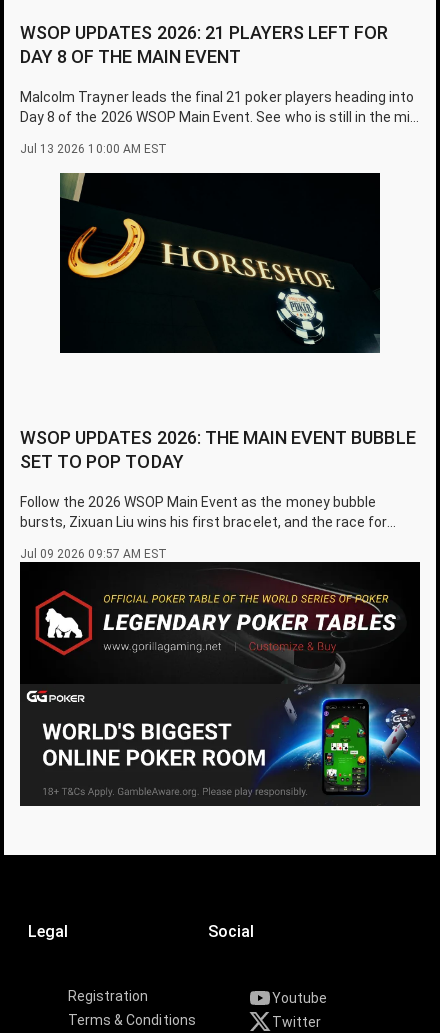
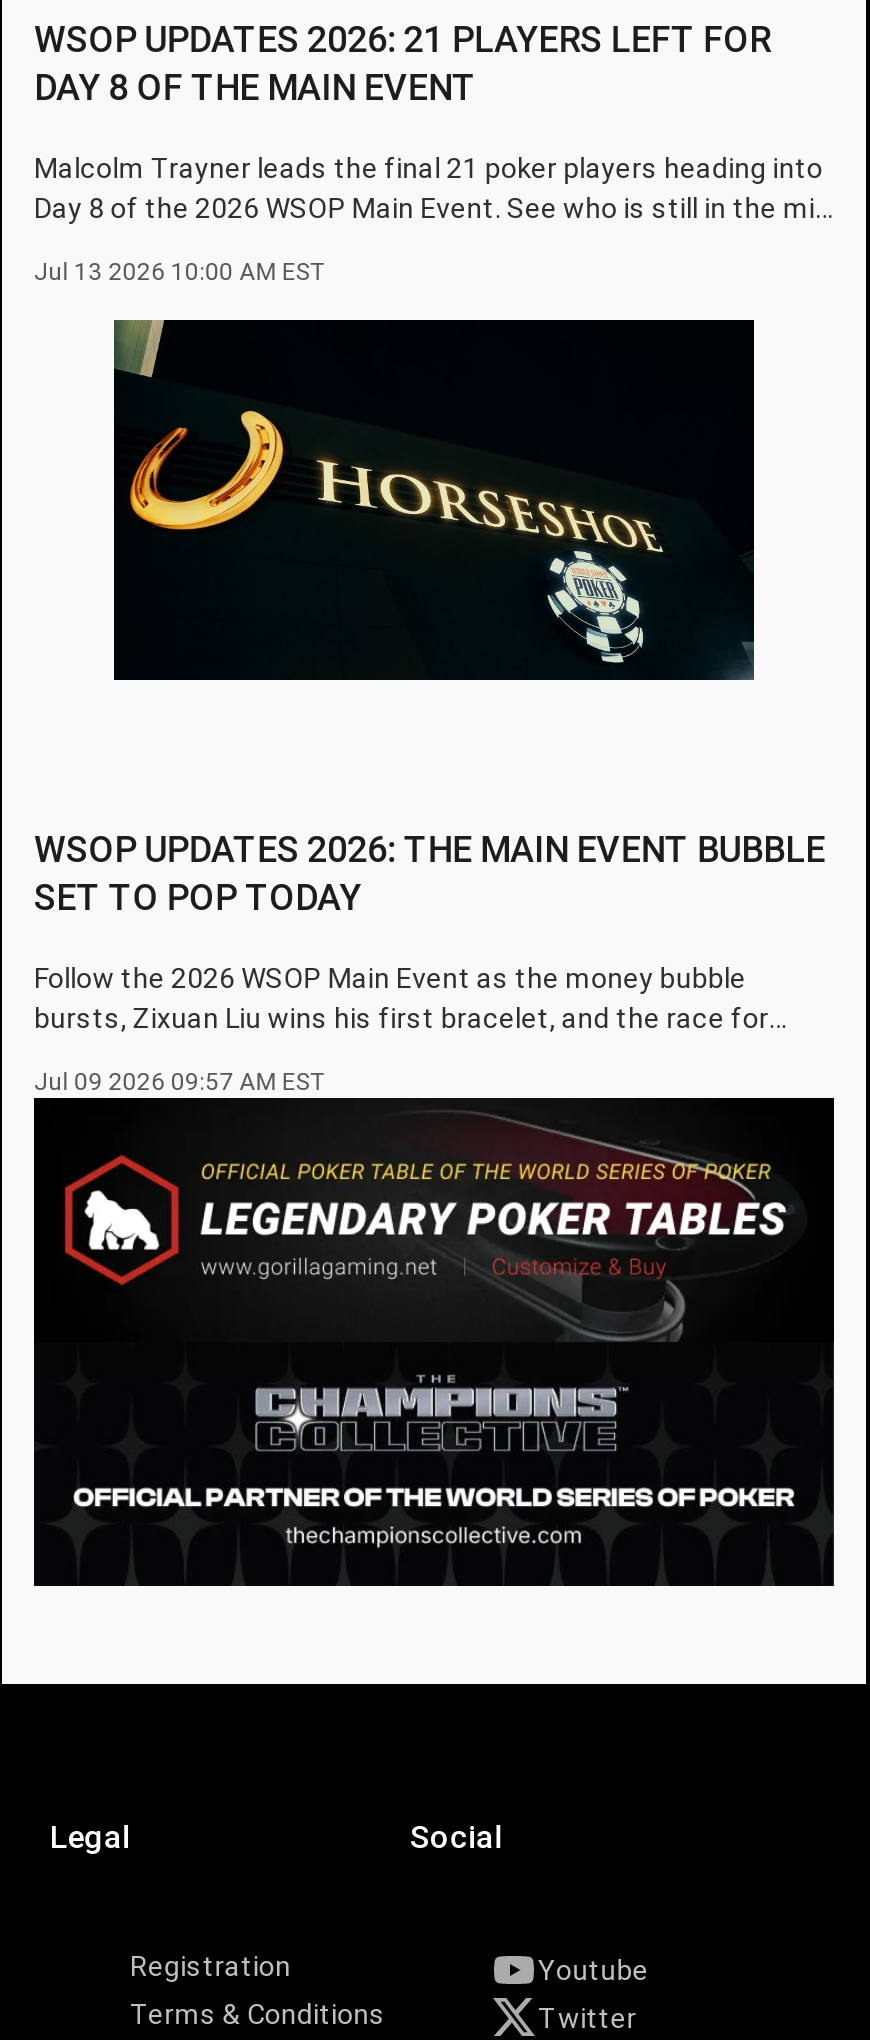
- [image]
+ [image]
